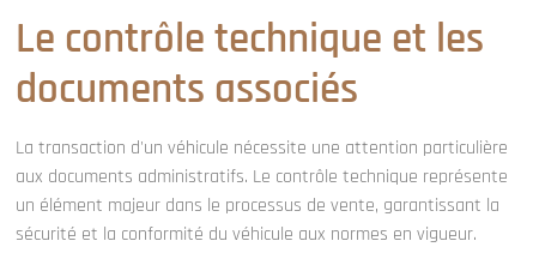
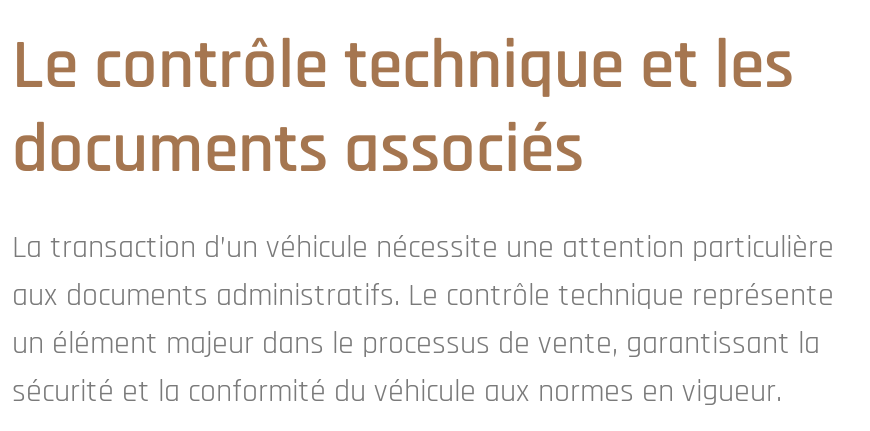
- La transaction d'un véhicule nécessite une attention particulière
+ La transaction d’un véhicule nécessite une attention particulière
